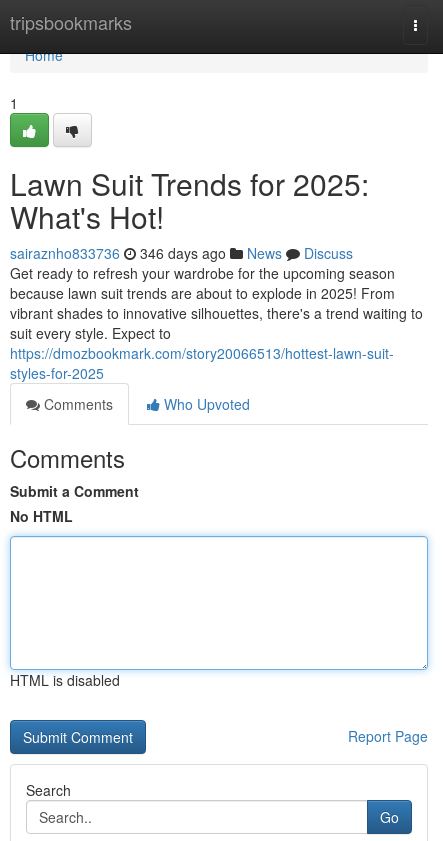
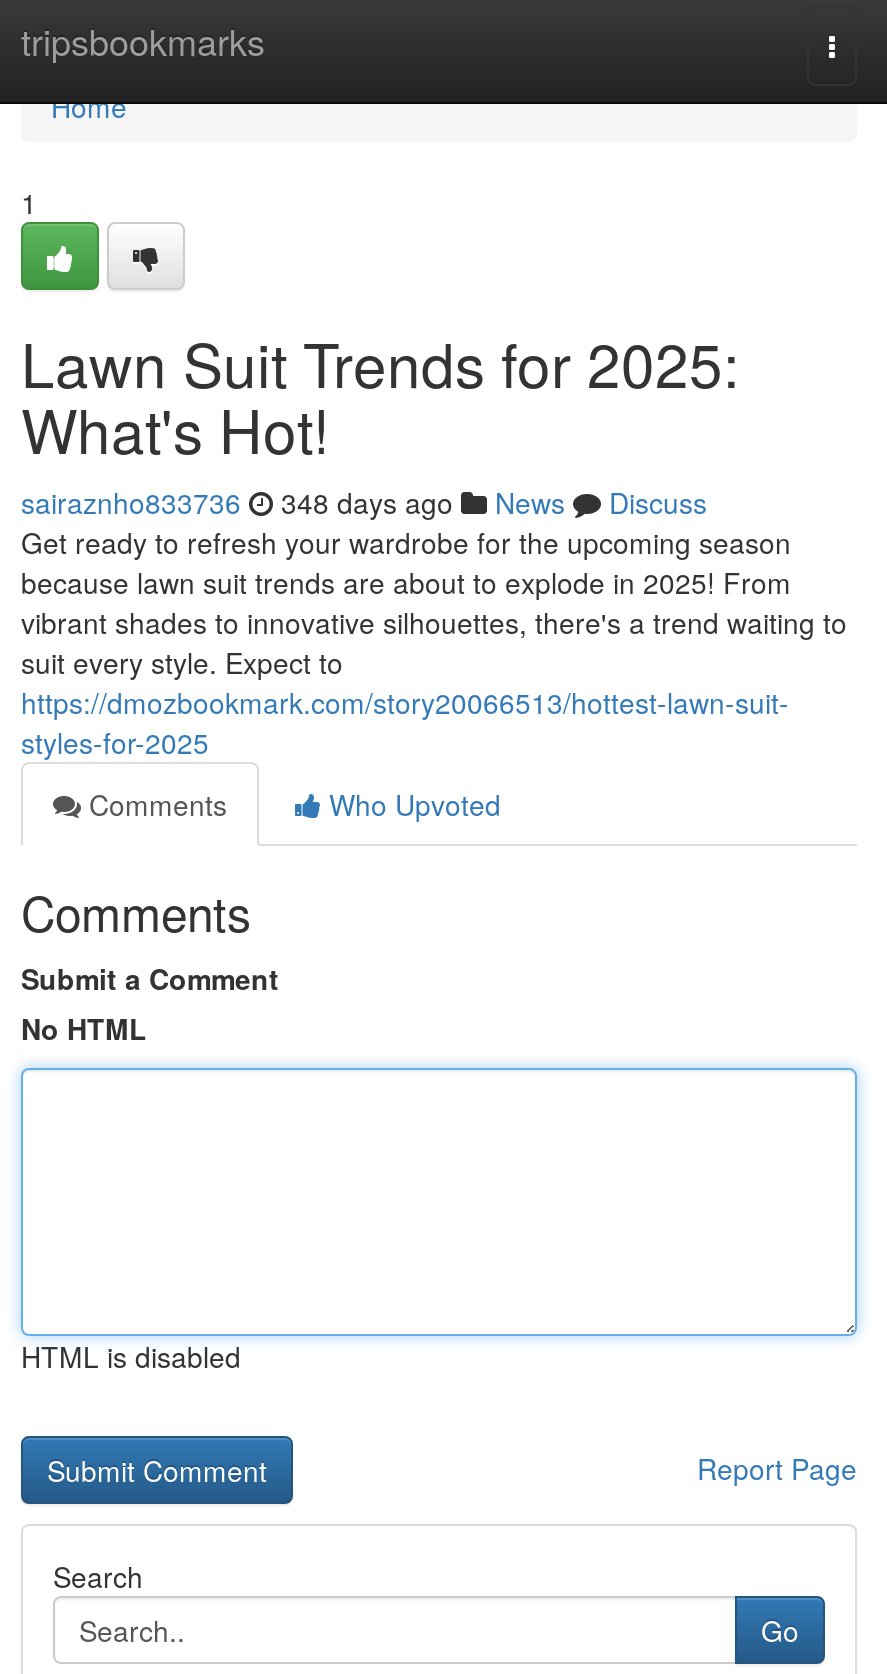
- sairaznho833736 346 days ago News Discuss
+ sairaznho833736 348 days ago News Discuss
